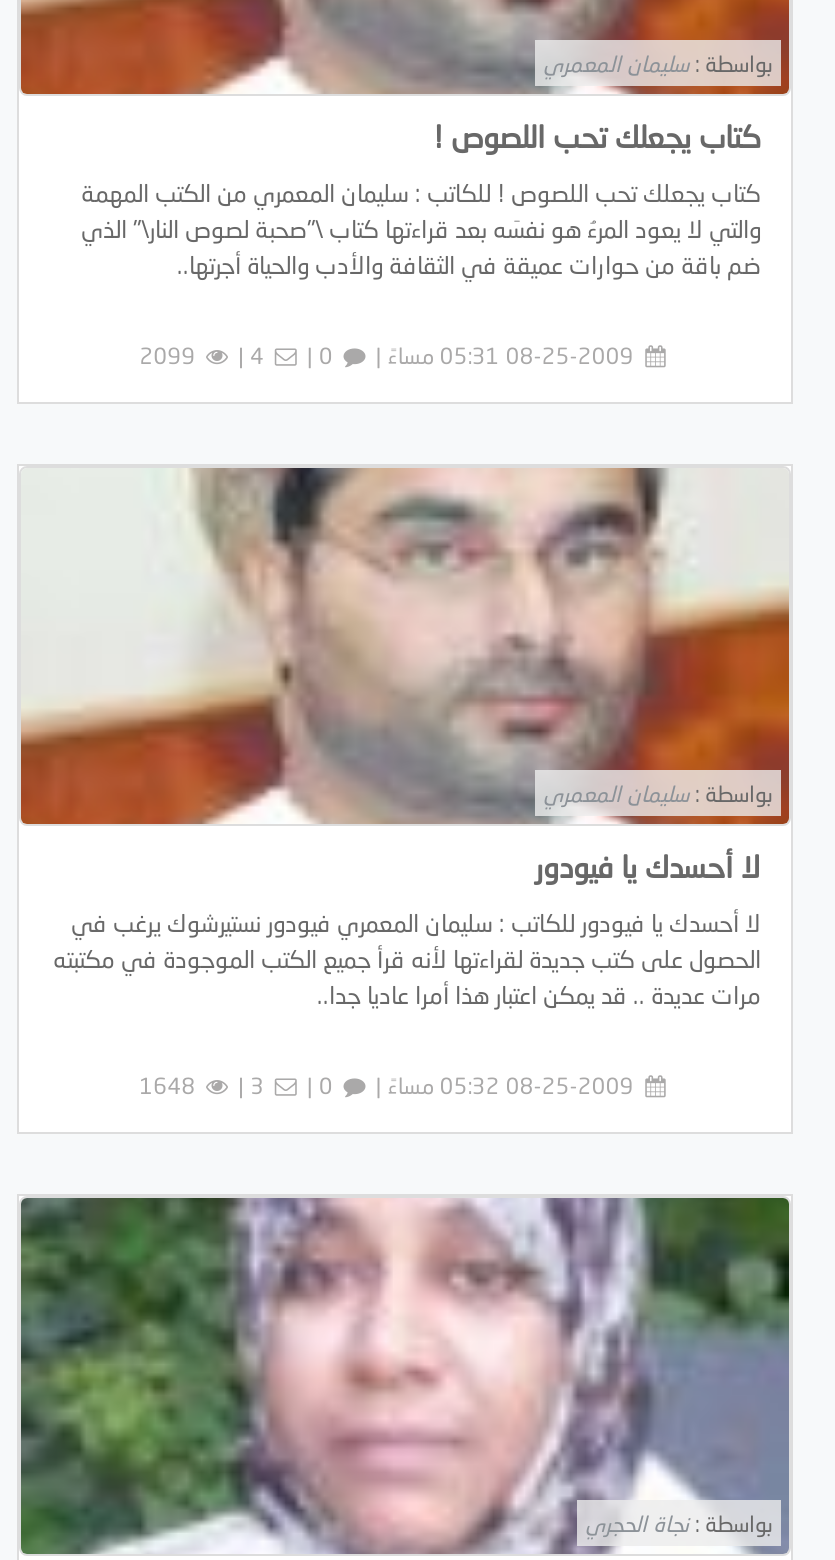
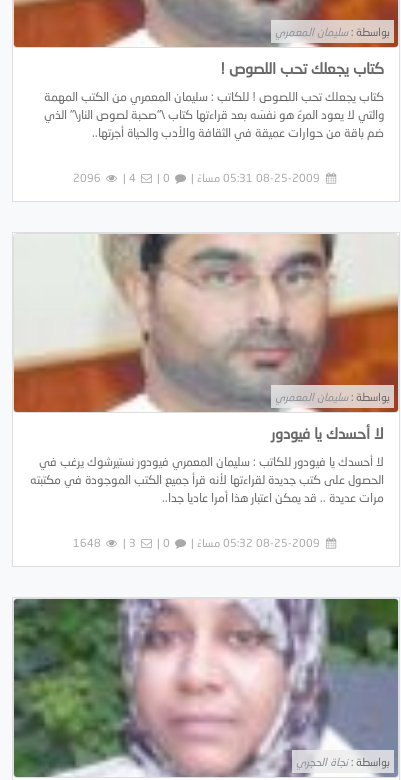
- 2099
+ 2096
